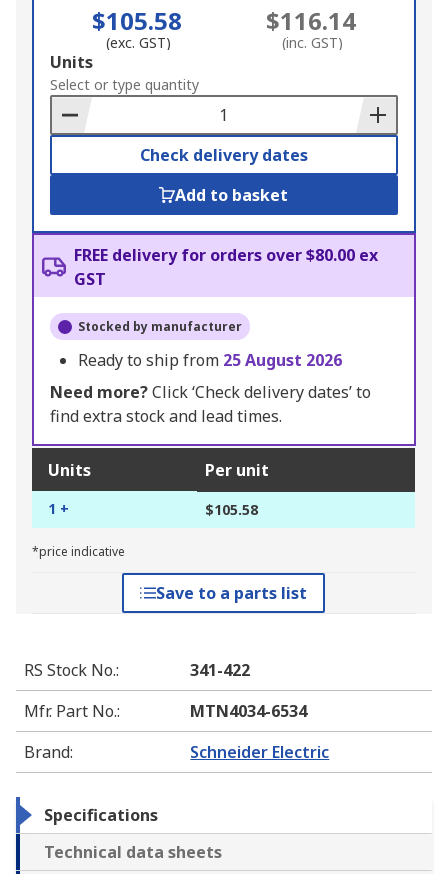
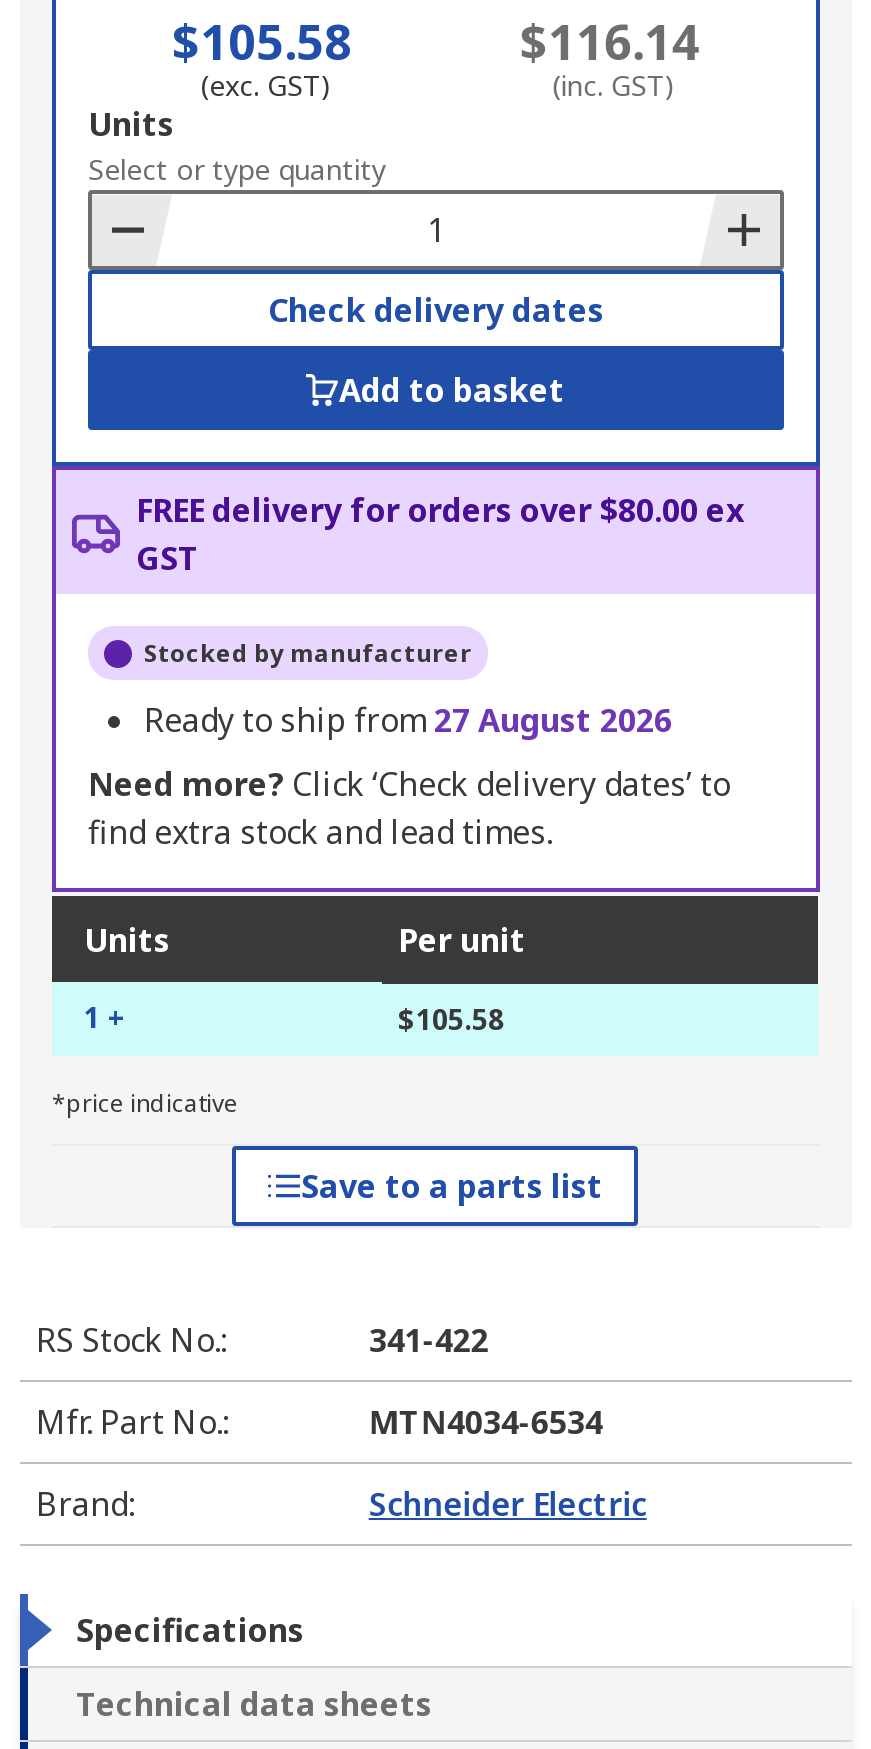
- Ready to ship from 25 August 2026
+ Ready to ship from 27 August 2026
